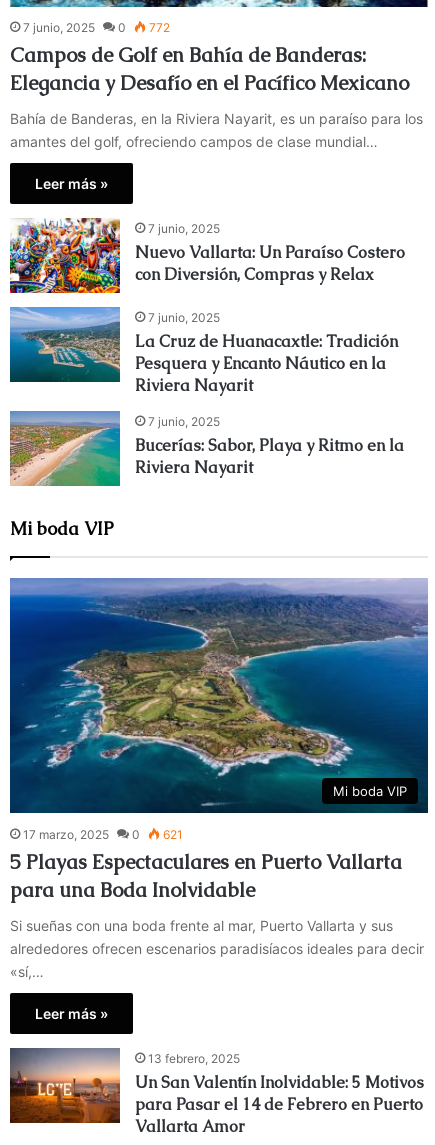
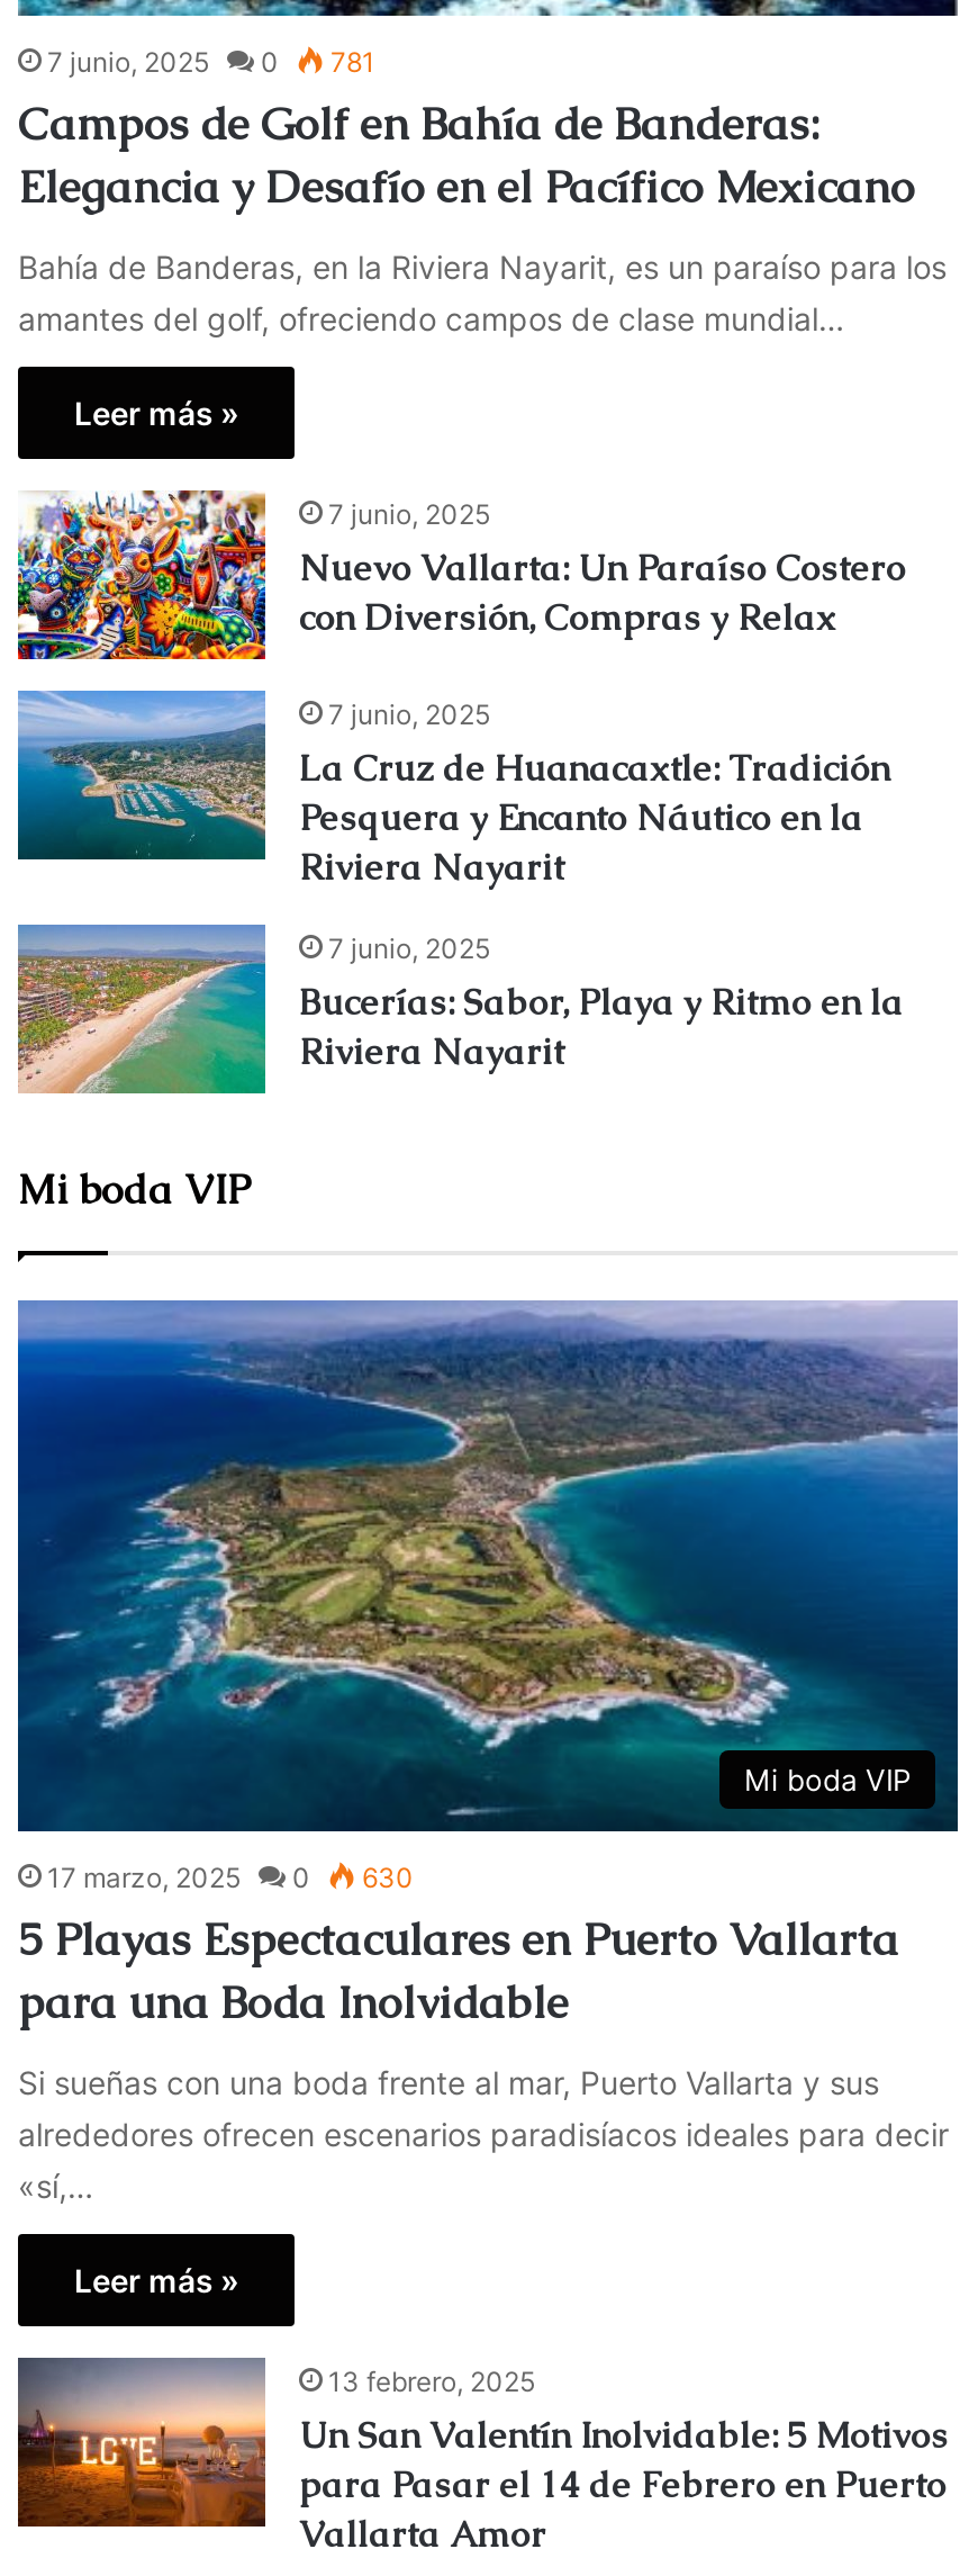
- 7 junio, 2025 0 772
+ 7 junio, 2025 0 781

- 17 marzo, 2025 0 621
+ 17 marzo, 2025 0 630
